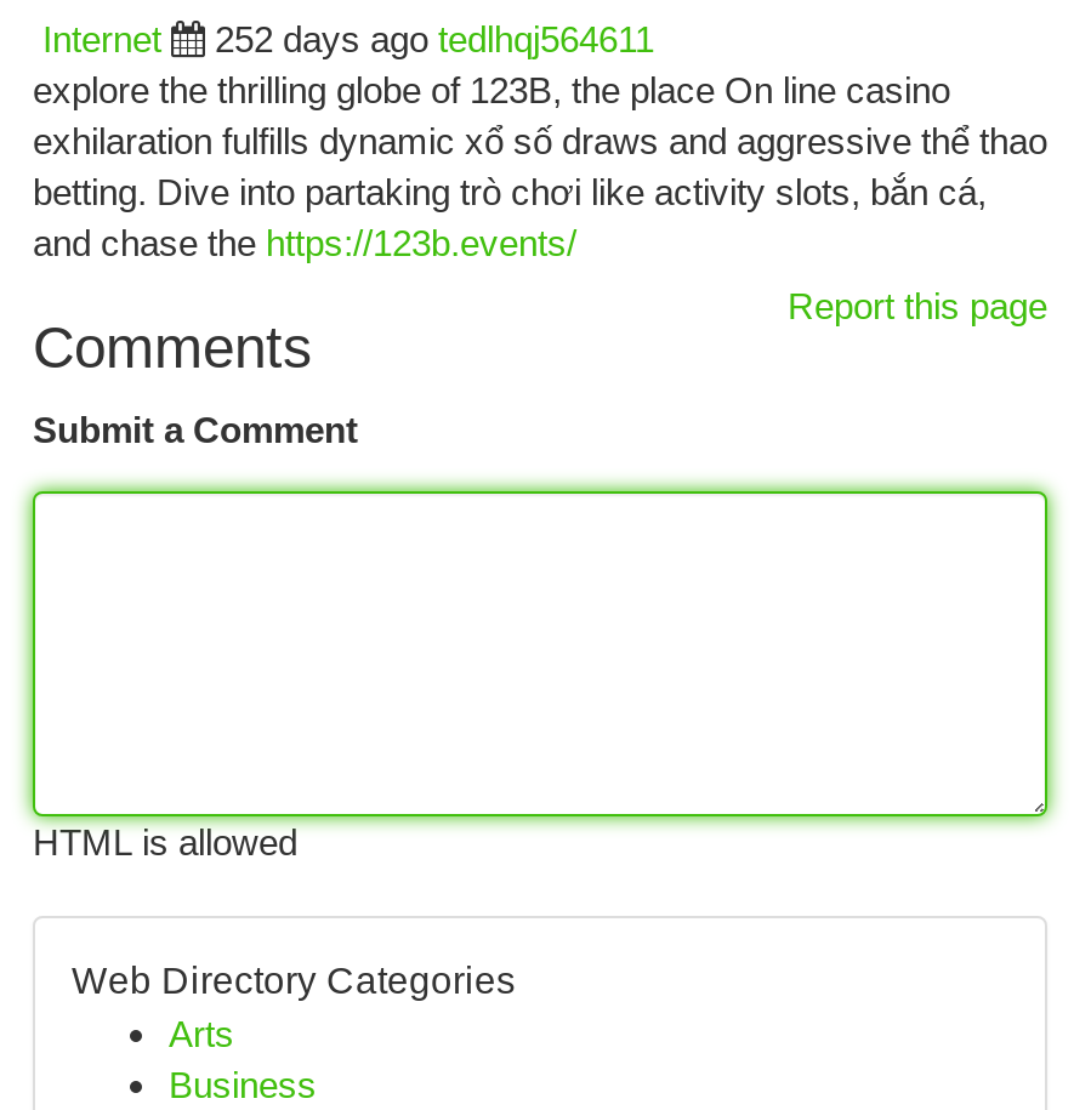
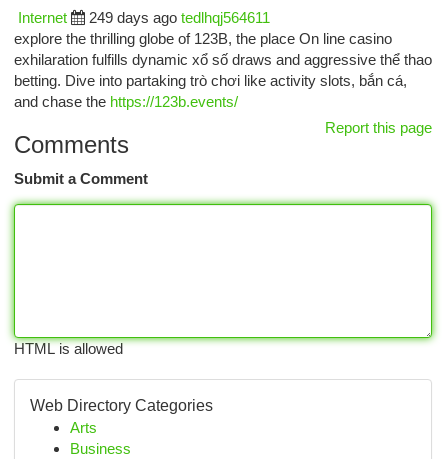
- 252 days ago tedlhqj564611
+ 249 days ago tedlhqj564611
